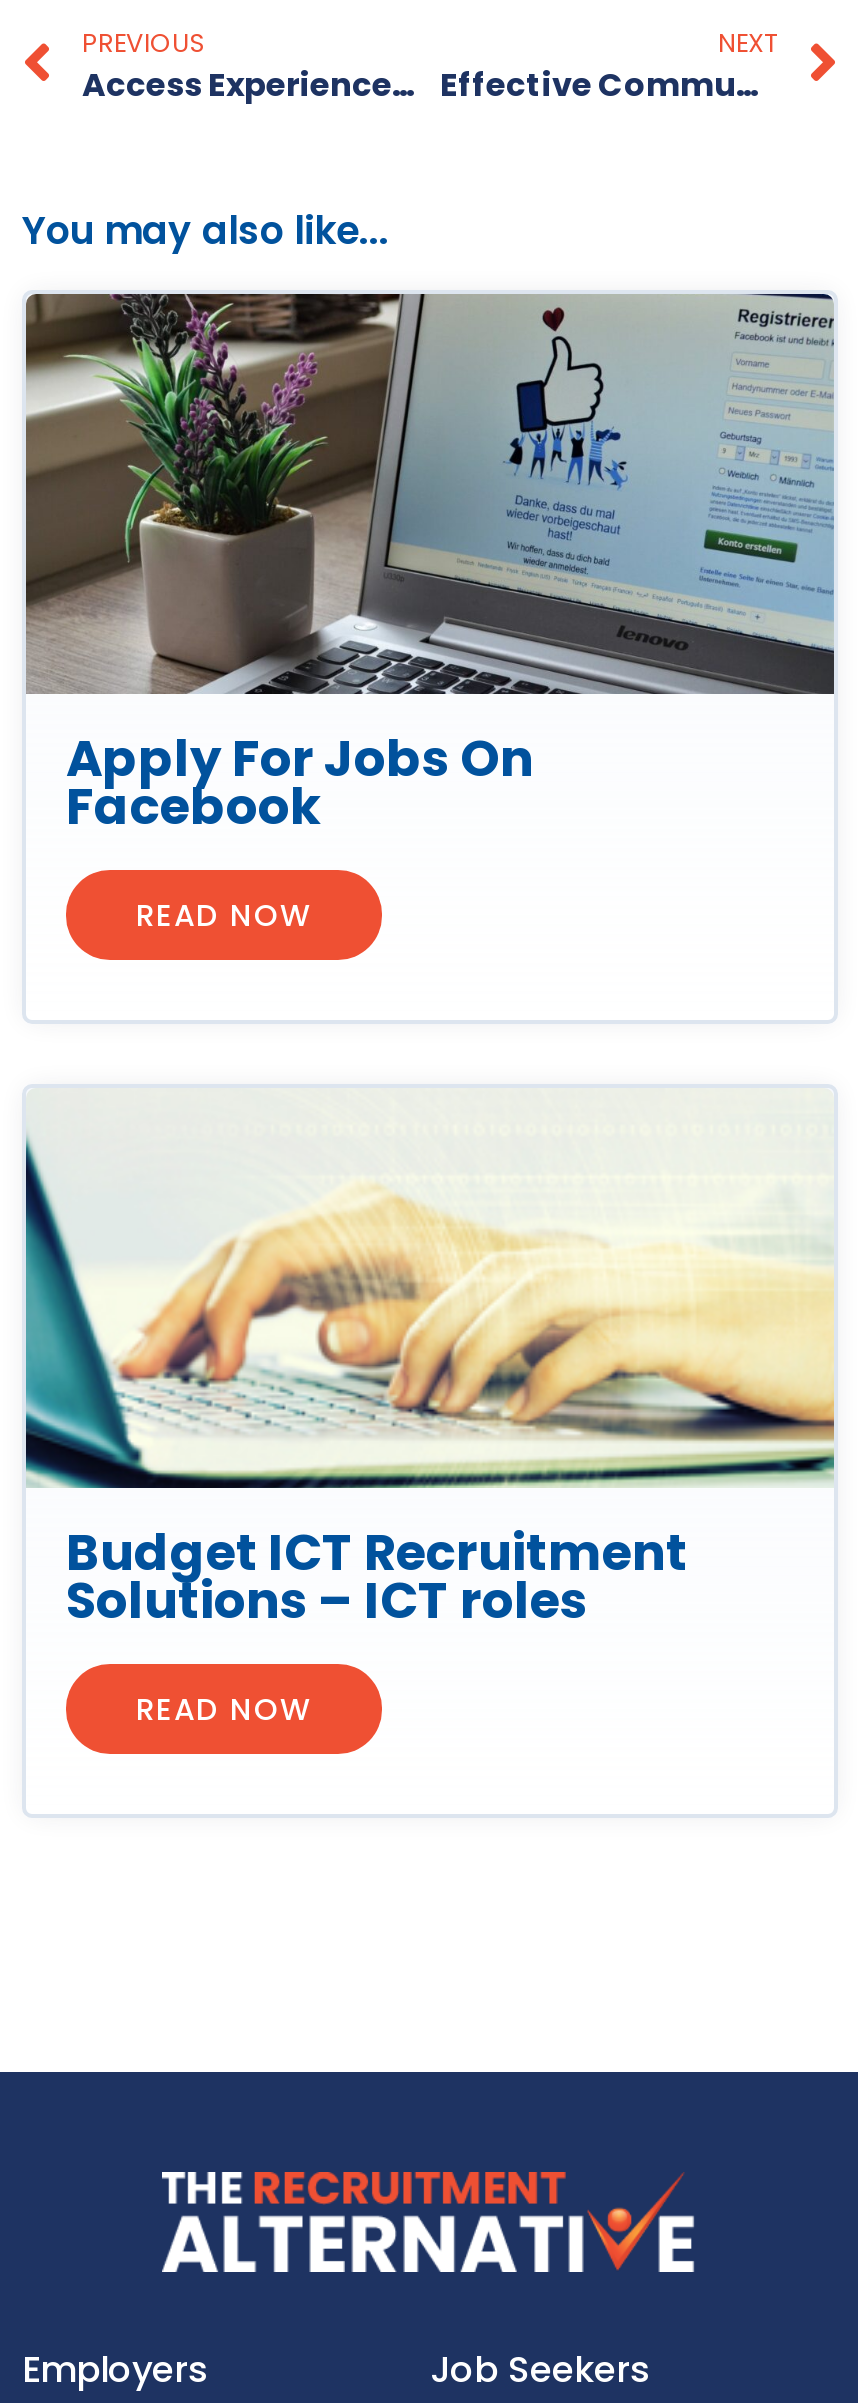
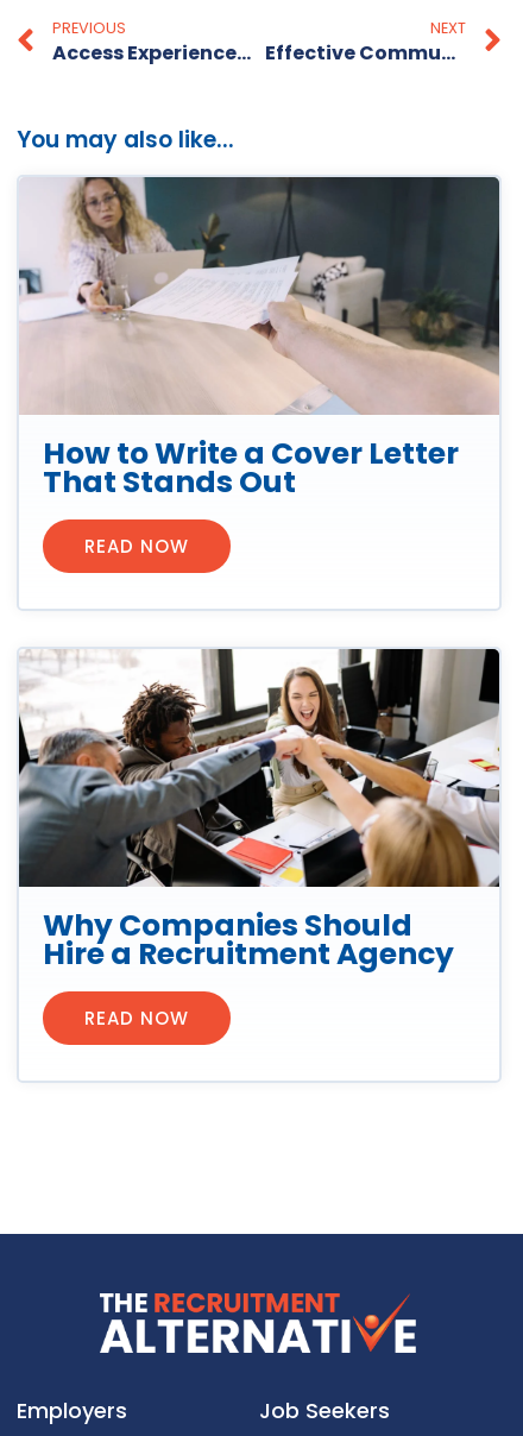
- [image]
- Apply For Jobs On
- Facebook
+ [image]
+ How to Write a Cover Letter
+ That Stands Out

- [image]
- Budget ICT Recruitment
- Solutions – ICT roles
+ [image]
+ Why Companies Should
+ Hire a Recruitment Agency
